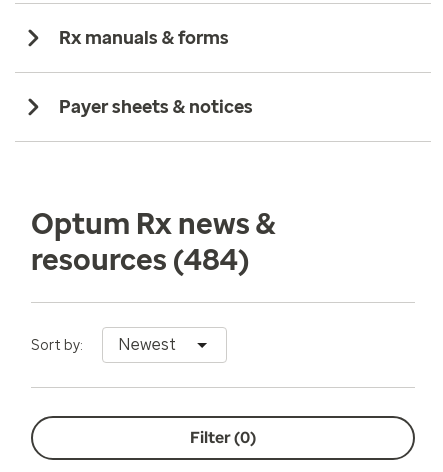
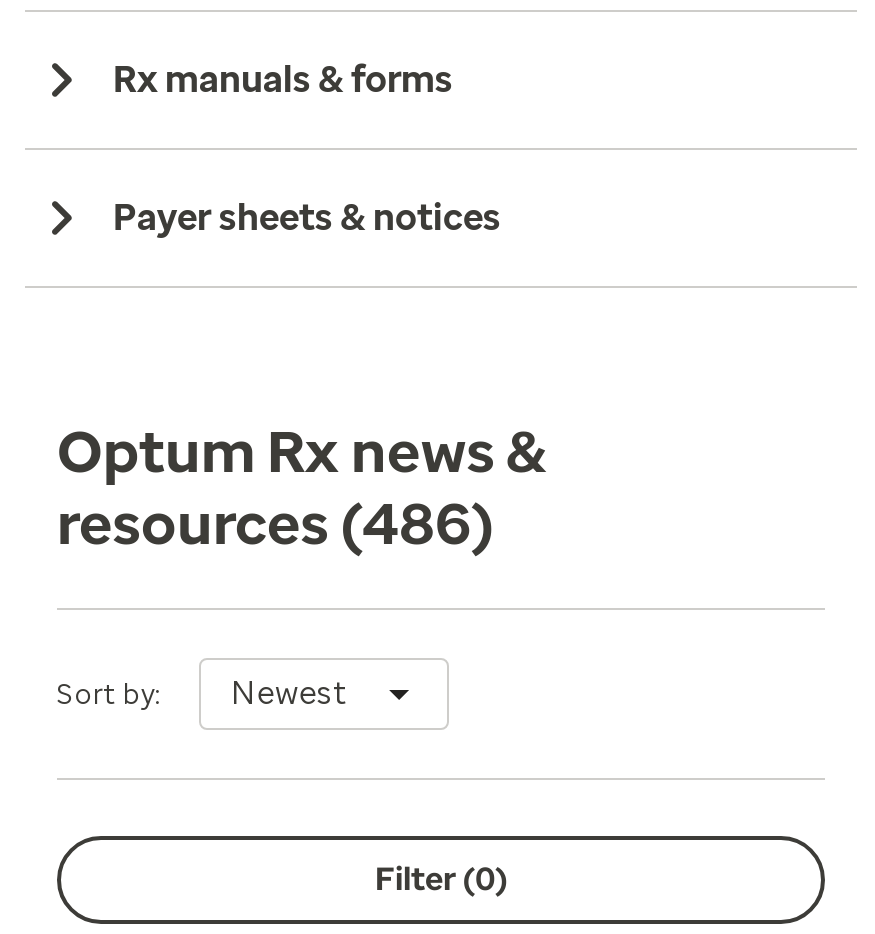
- resources (484)
+ resources (486)
